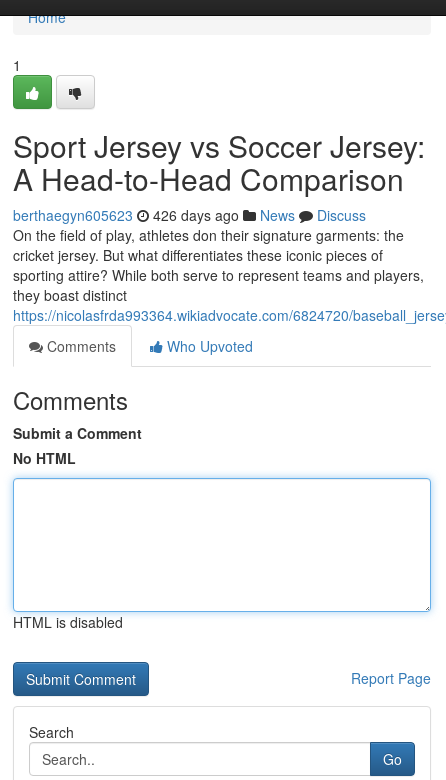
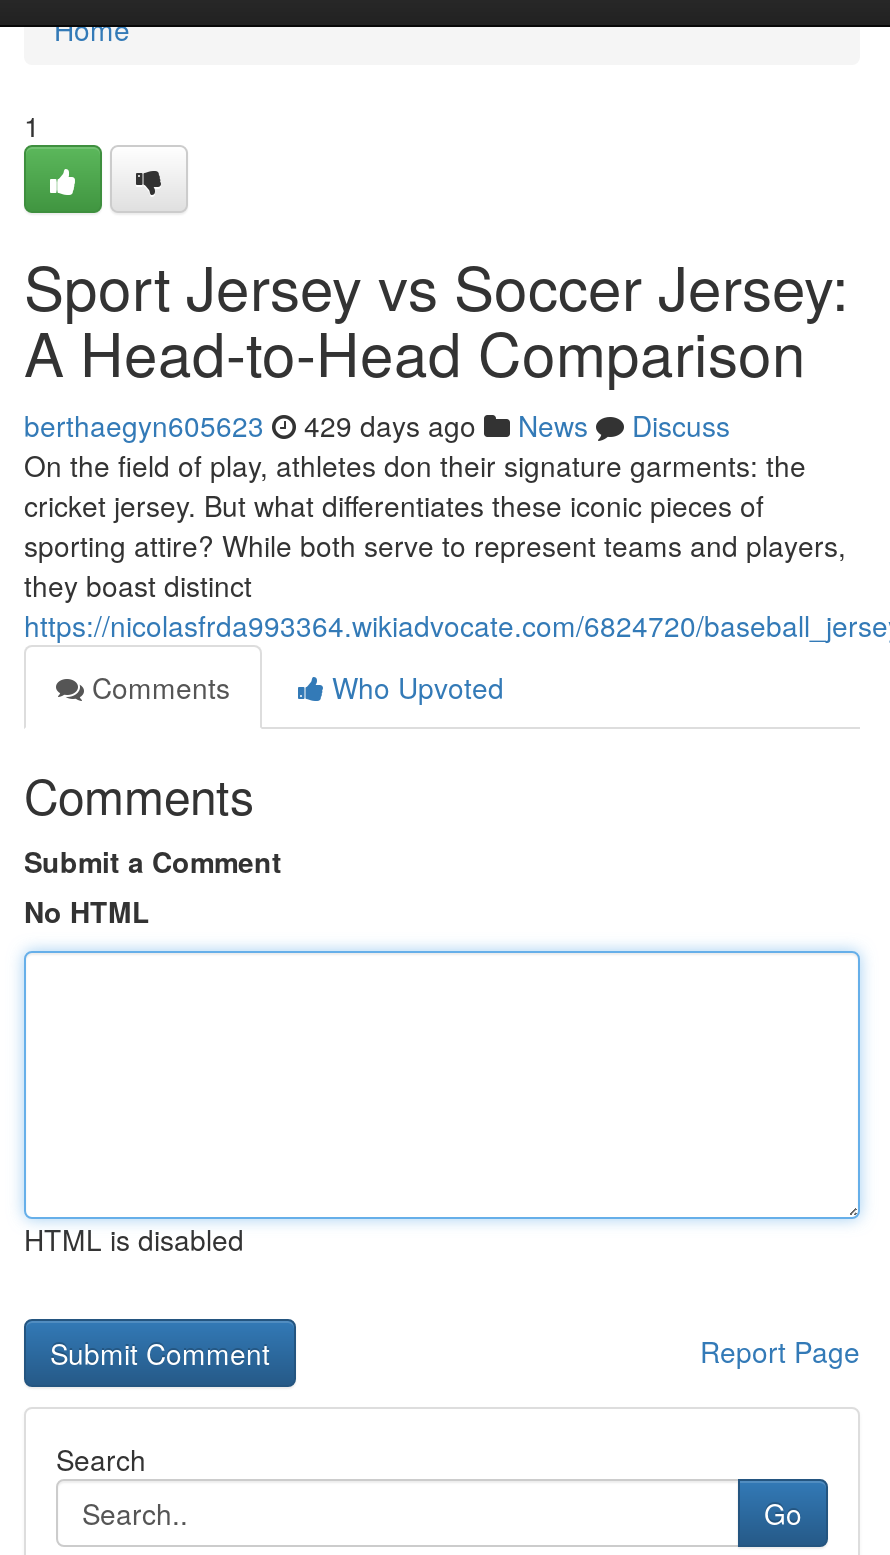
- berthaegyn605623 426 days ago News Discuss
+ berthaegyn605623 429 days ago News Discuss
